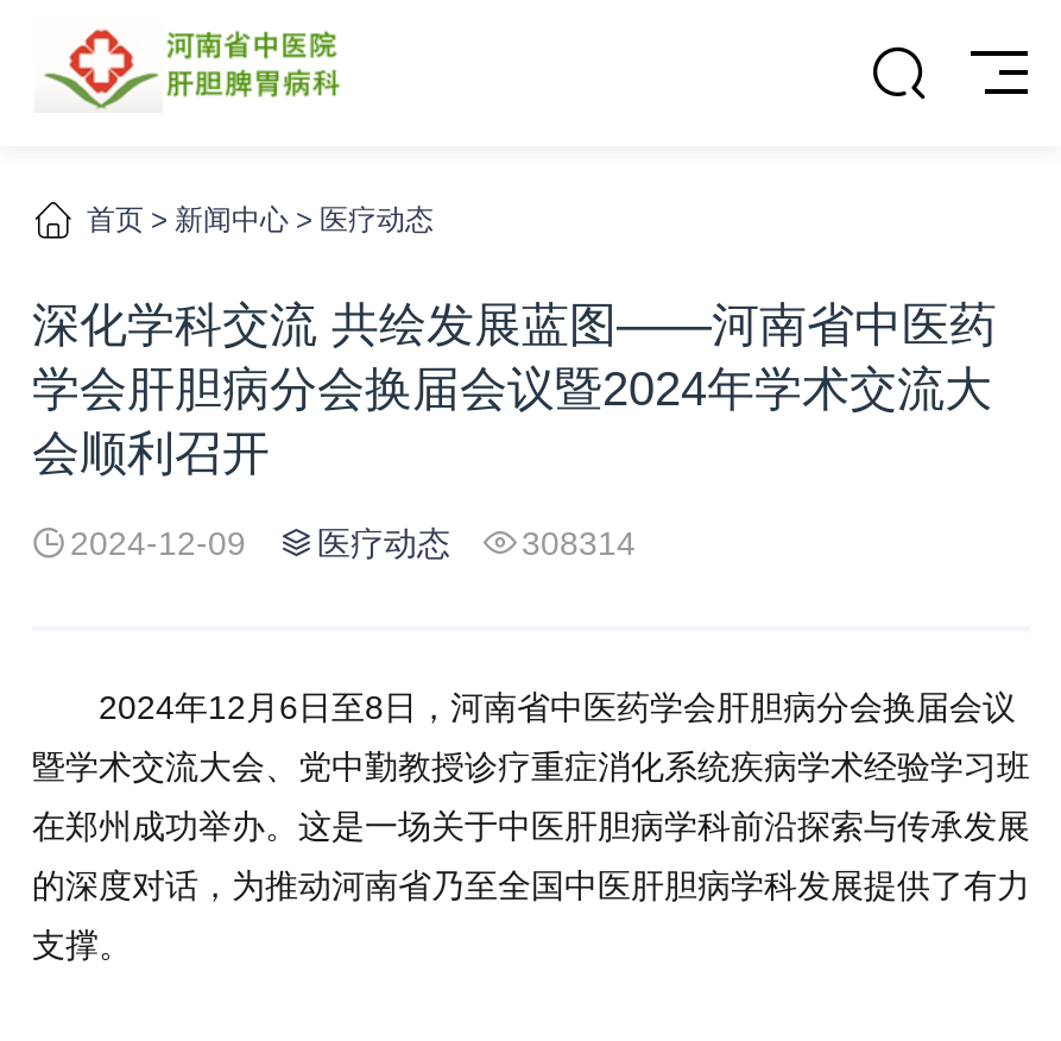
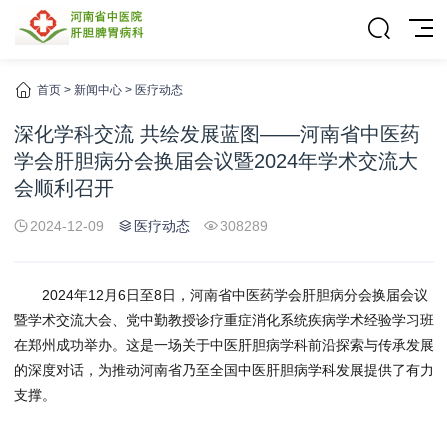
- 2024-12-09 医疗动态 308314
+ 2024-12-09 医疗动态 308289
